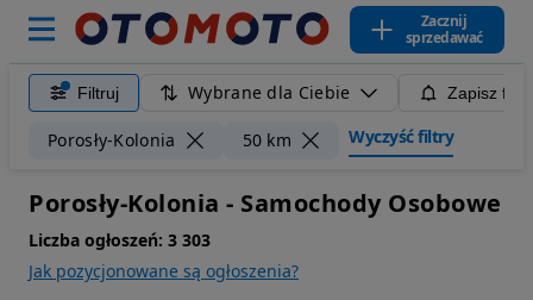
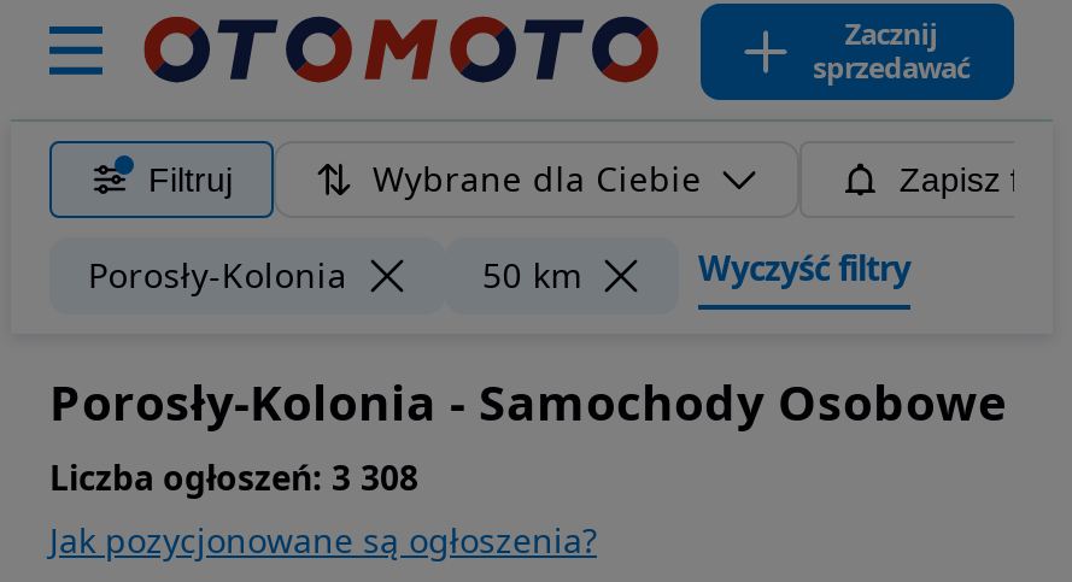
- Liczba ogłoszeń: 3 303
+ Liczba ogłoszeń: 3 308
